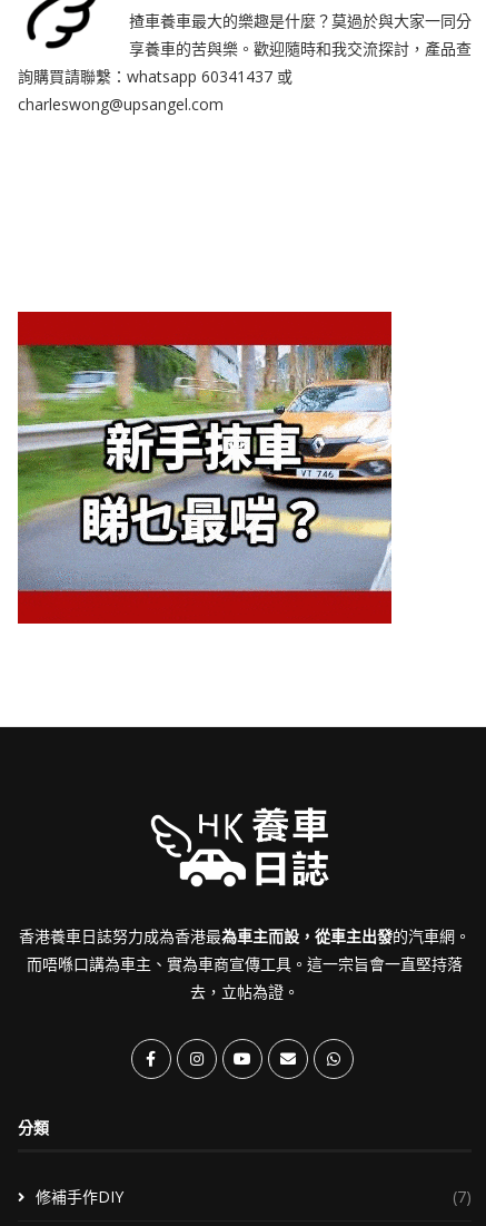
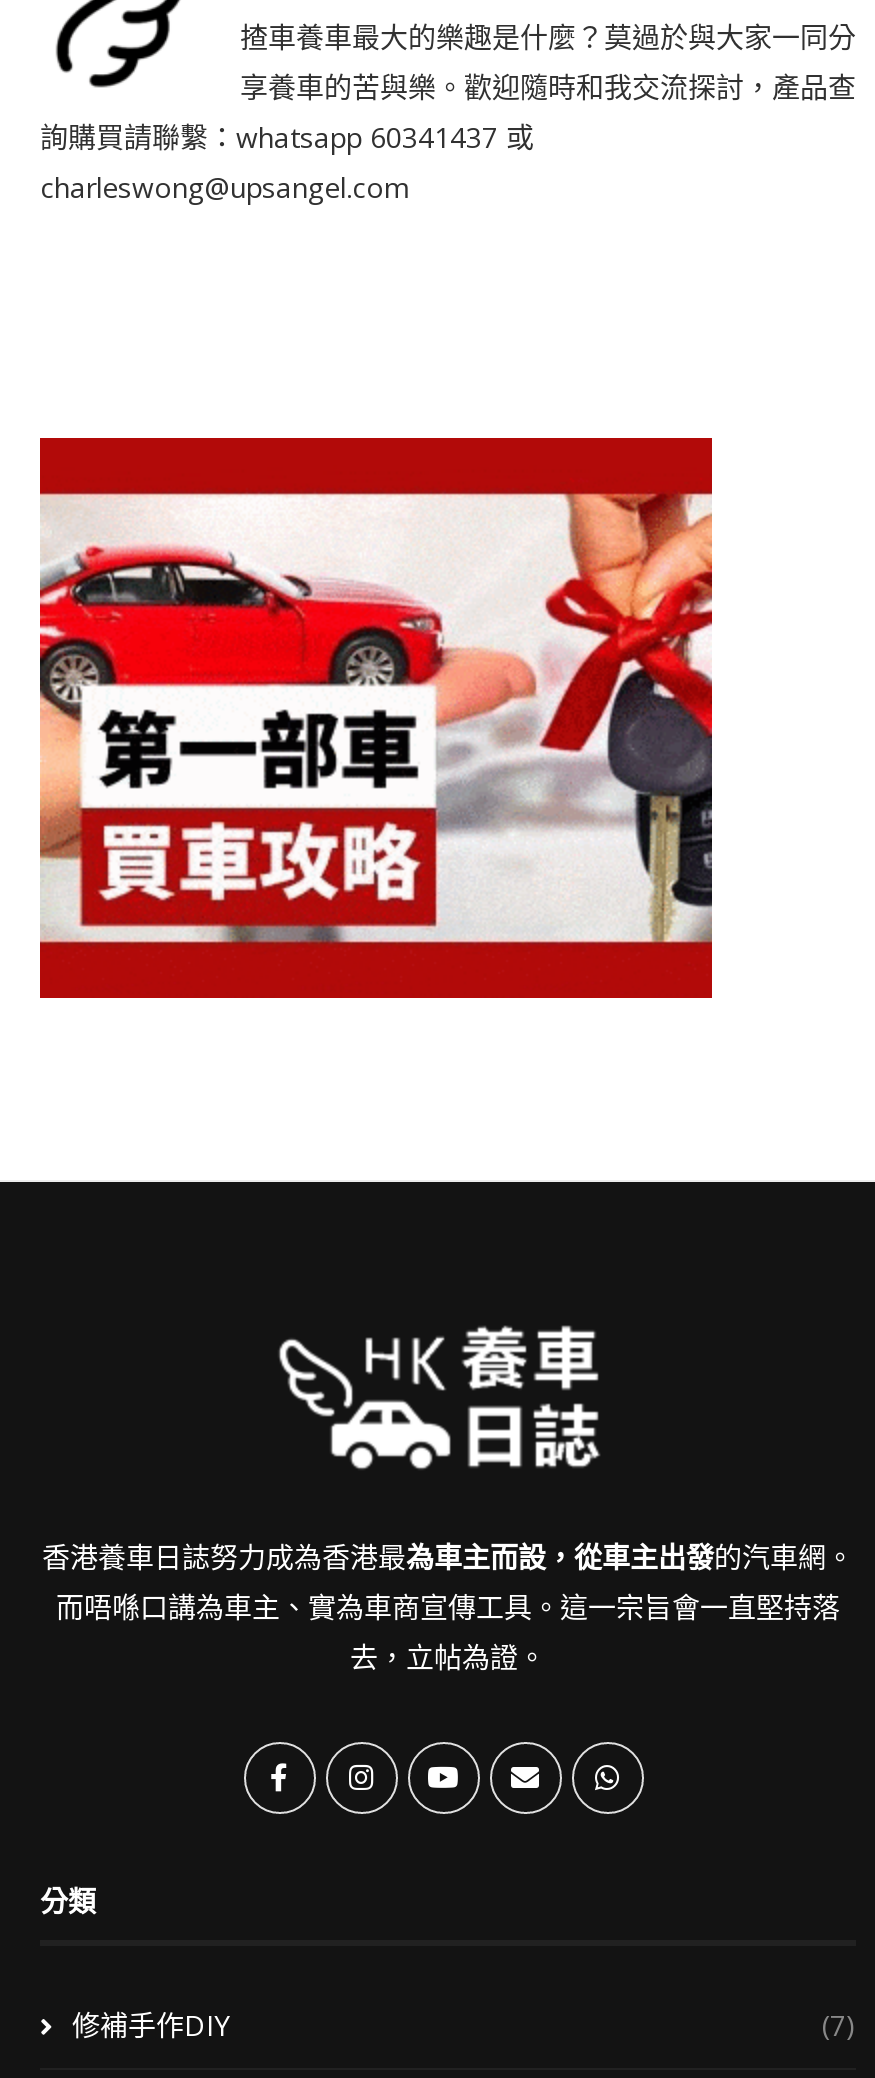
- [image]
+ [image]
